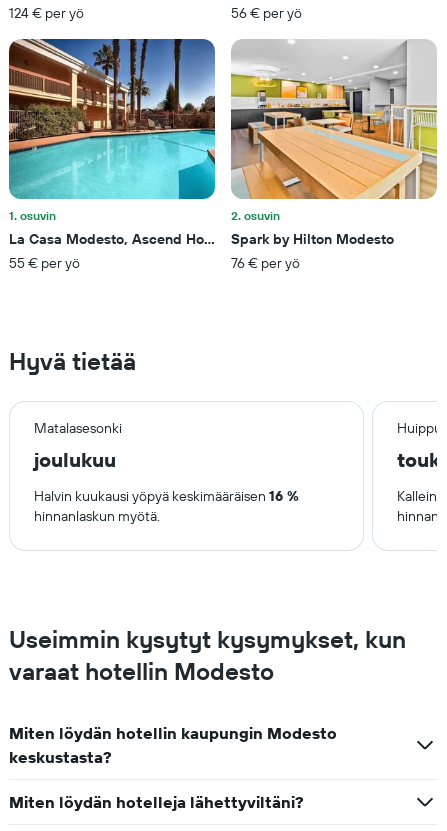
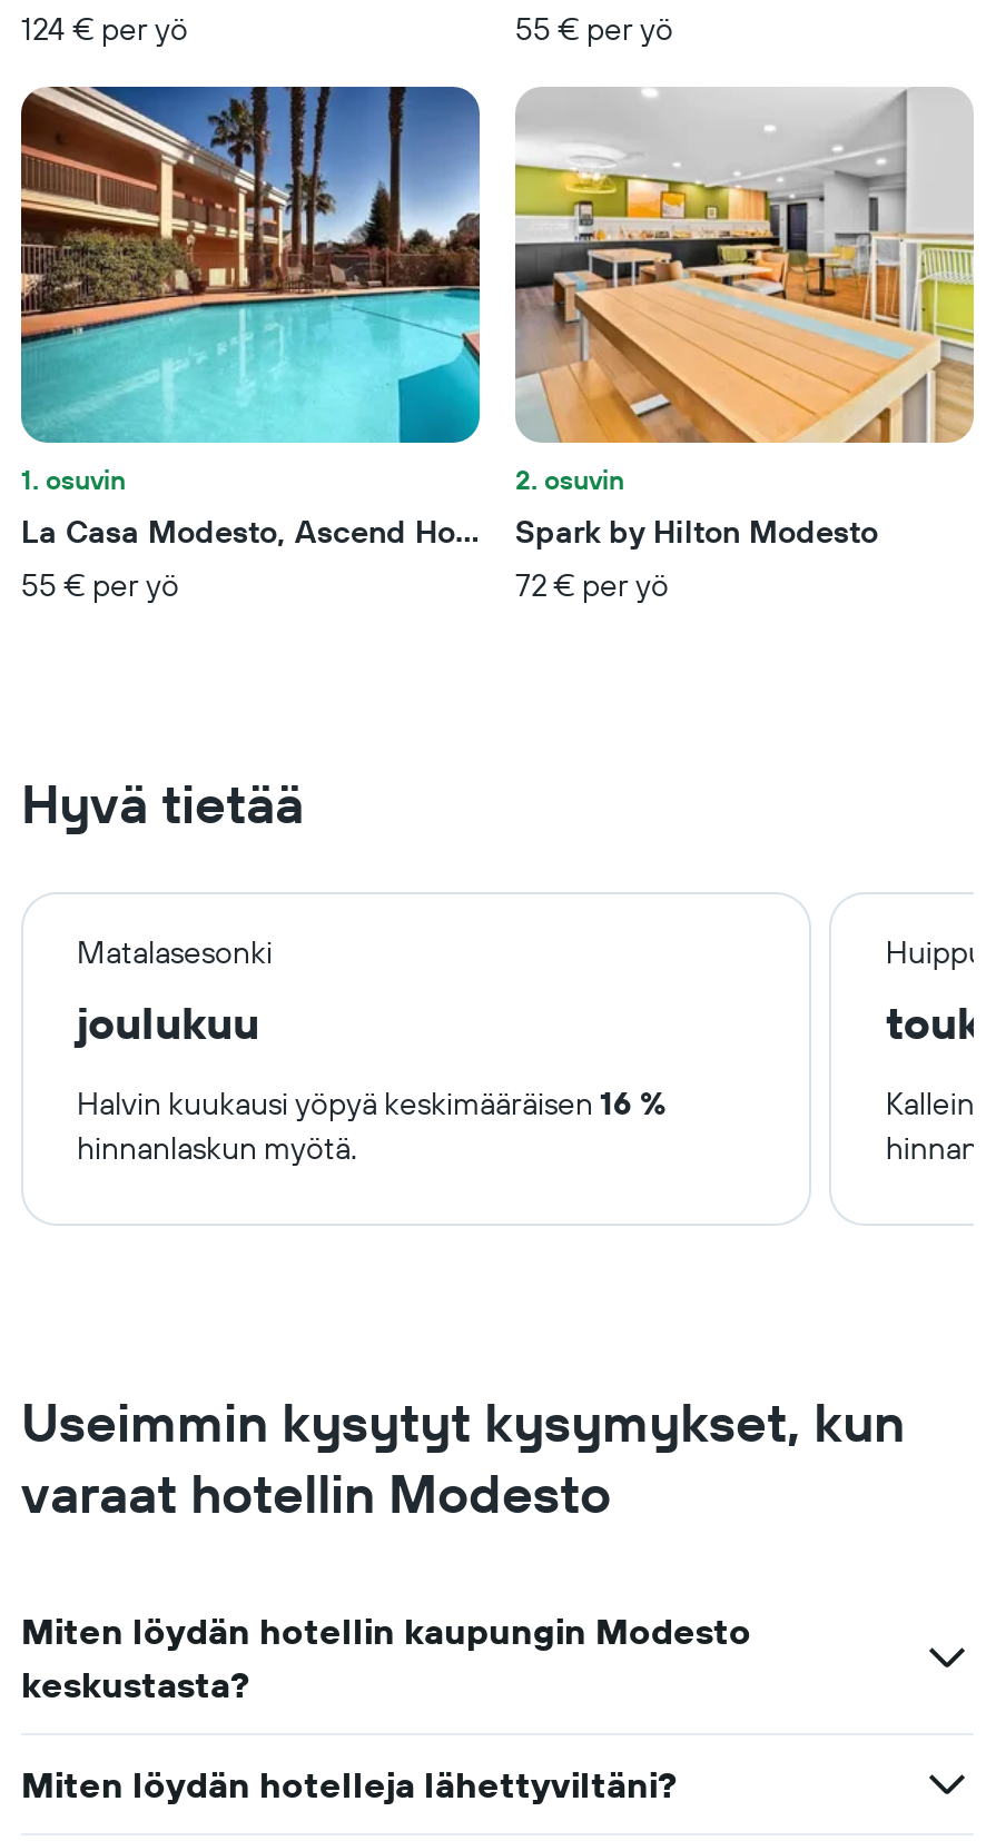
- 56 € per yö
+ 55 € per yö

- 76 € per yö
+ 72 € per yö
